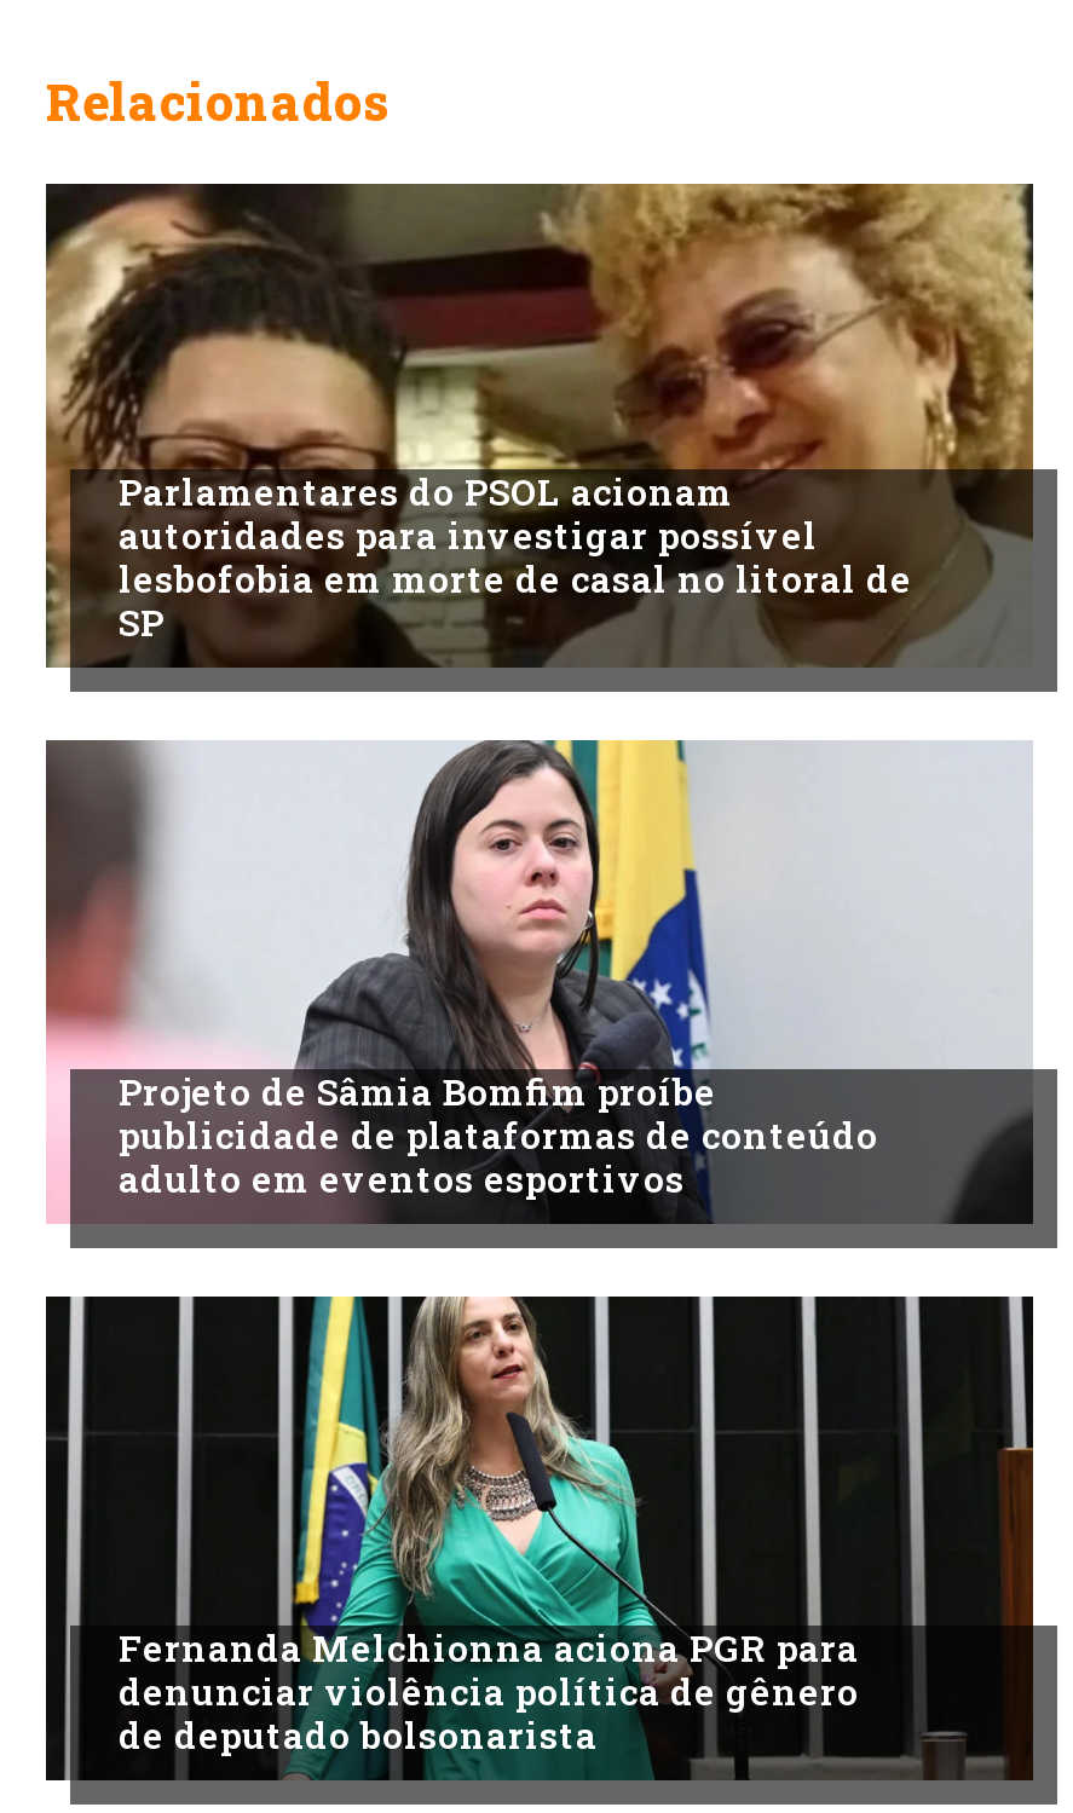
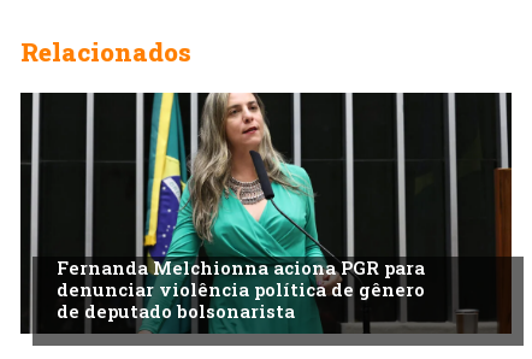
- [image]
- Parlamentares do PSOL acionam
- autoridades para investigar possível
- lesbofobia em morte de casal no litoral de
- SP

- [image]
- Projeto de Sâmia Bomfim proíbe
- publicidade de plataformas de conteúdo
- adulto em eventos esportivos
